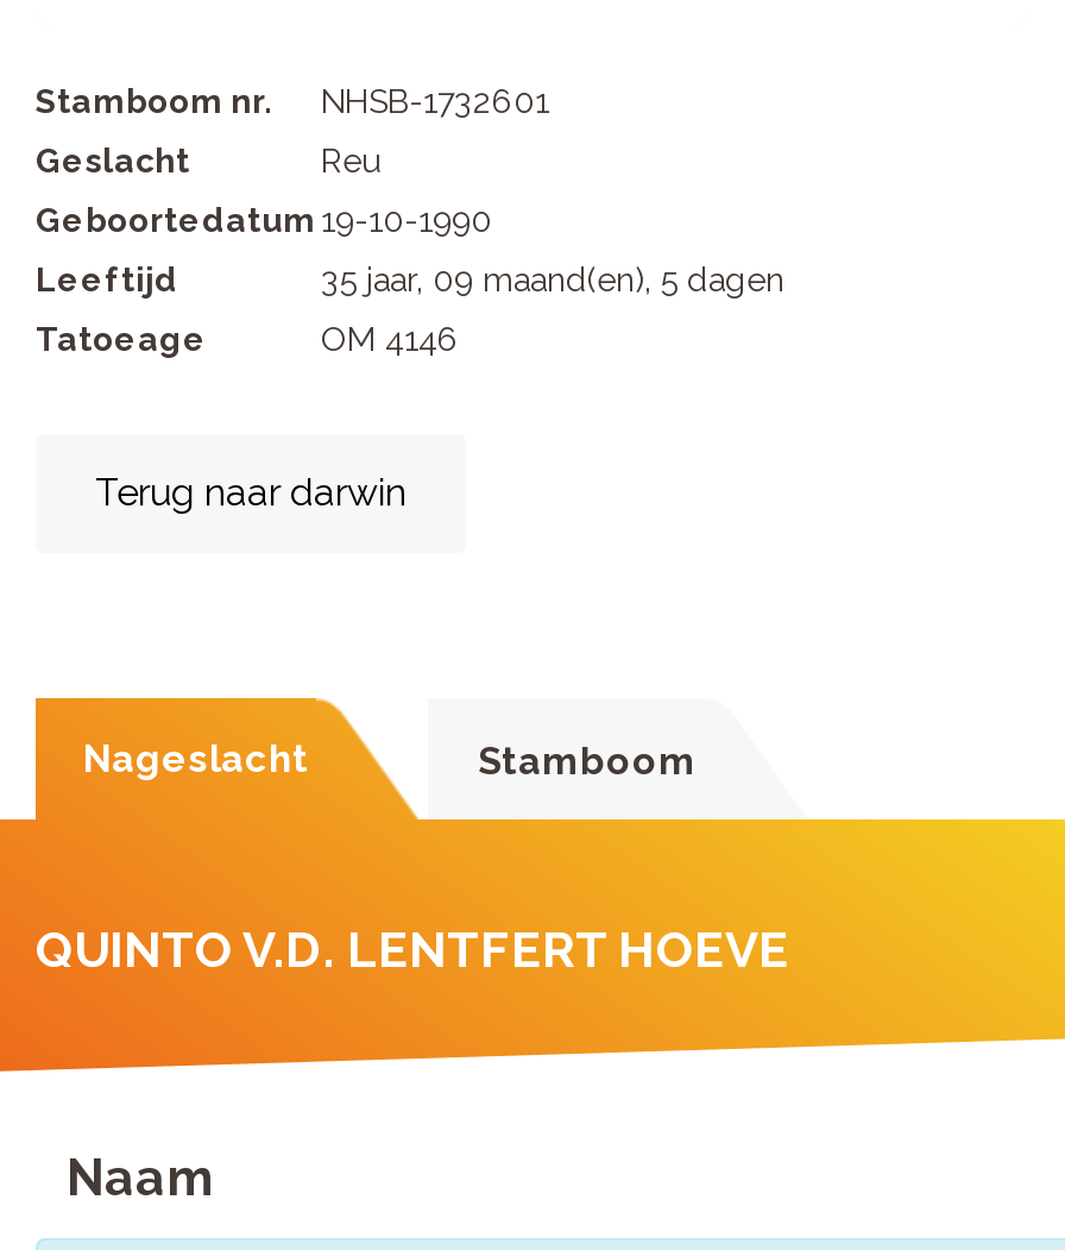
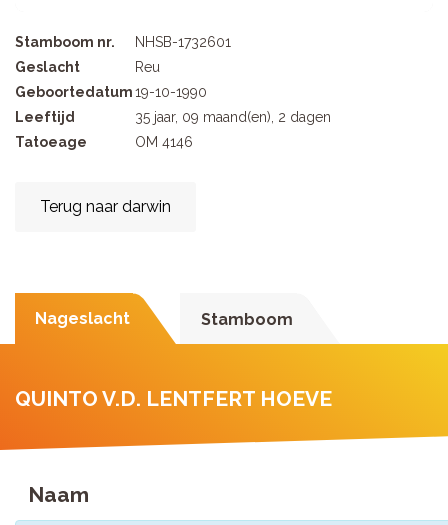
- 35 jaar, 09 maand(en), 5 dagen
+ 35 jaar, 09 maand(en), 2 dagen
